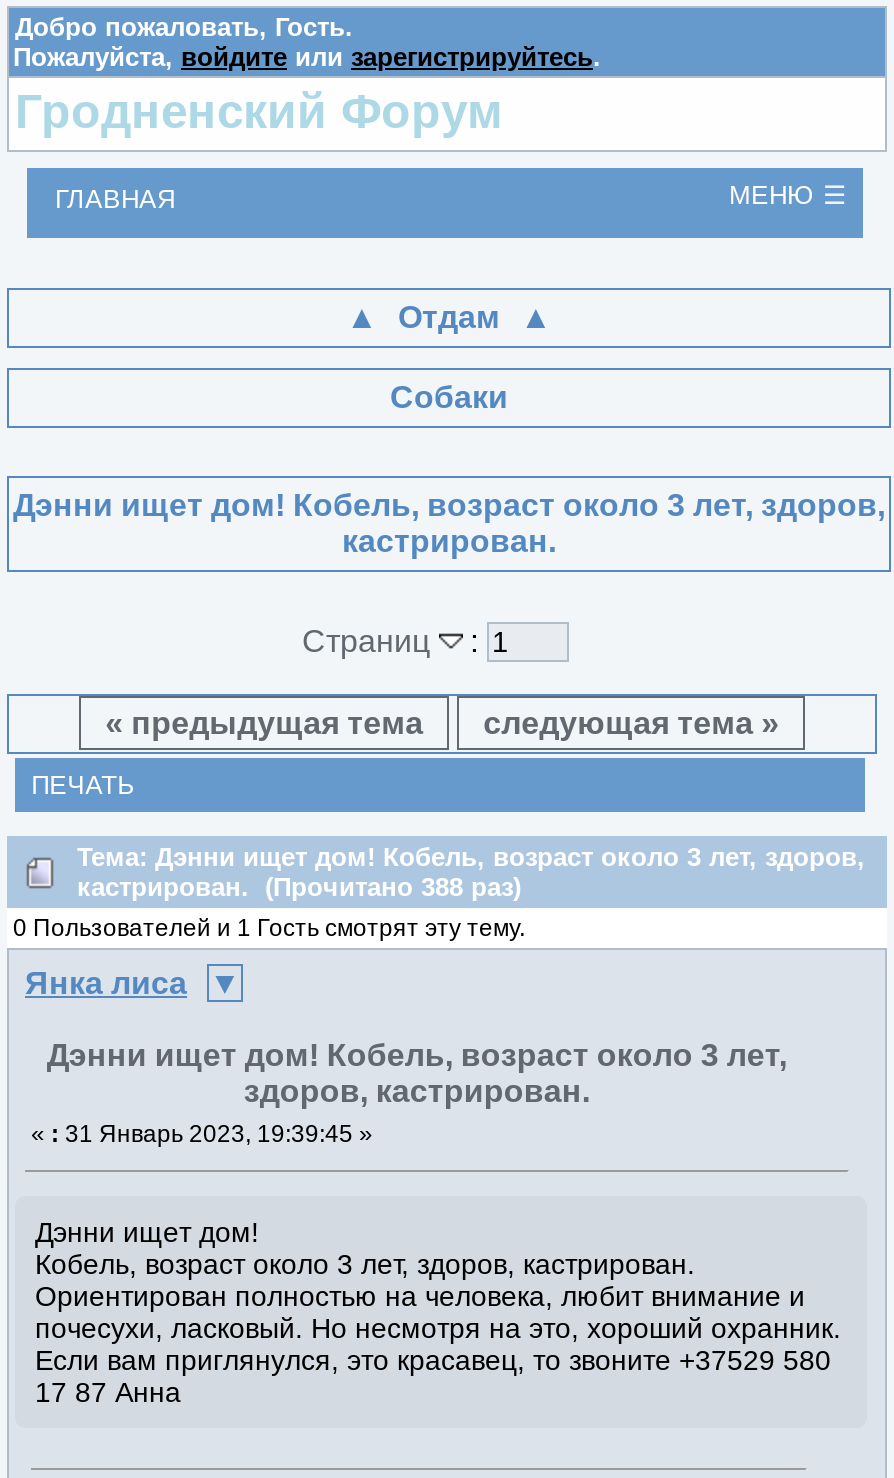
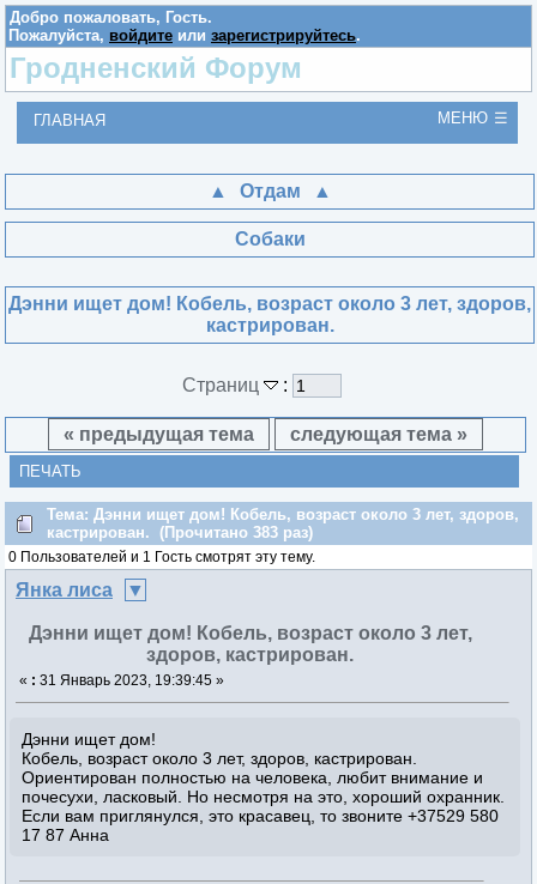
- кастрирован. (Прочитано 388 раз)
+ кастрирован. (Прочитано 383 раз)
